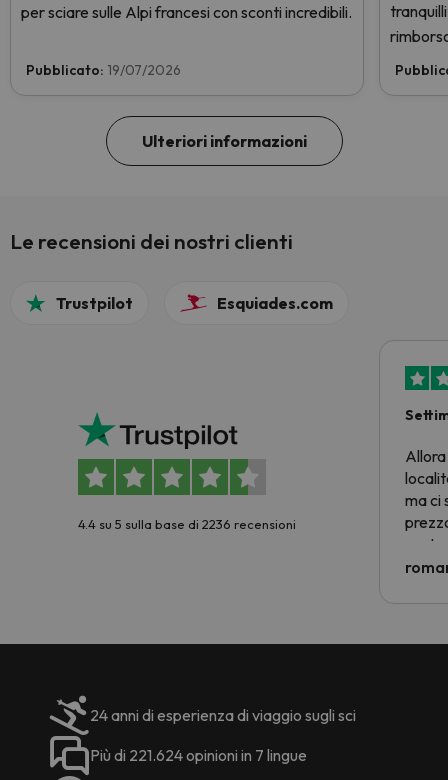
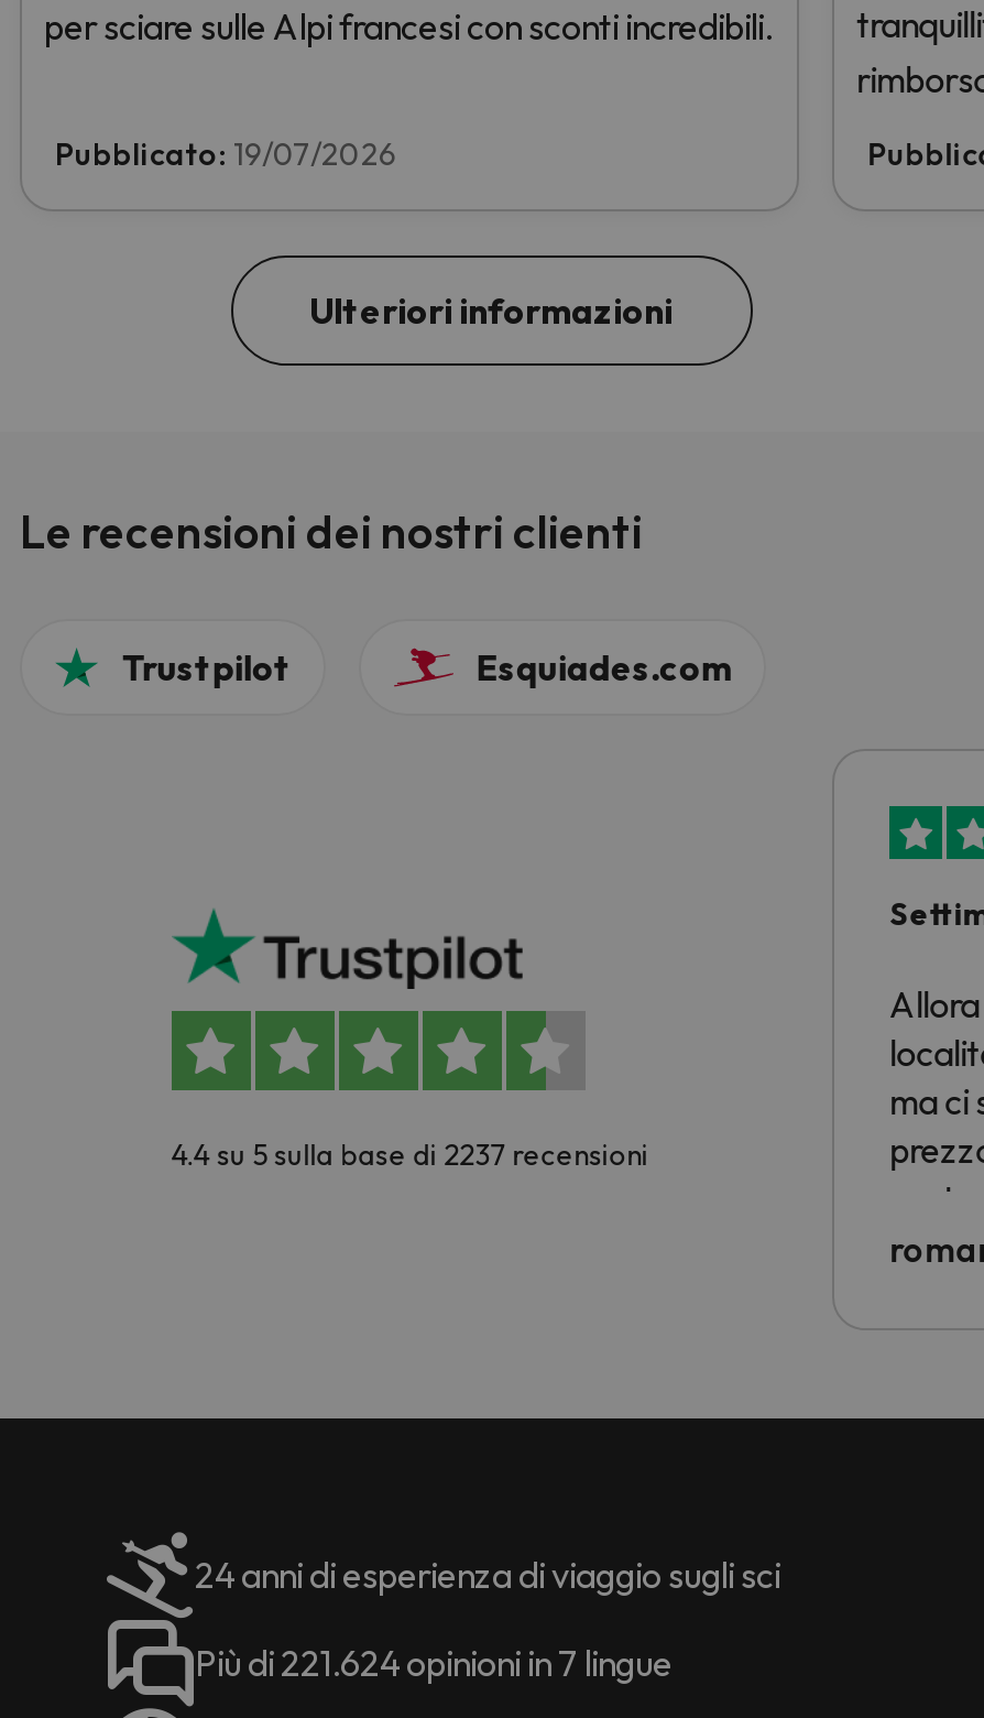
- 4.4 su 5 sulla base di 2236 recensioni
+ 4.4 su 5 sulla base di 2237 recensioni
